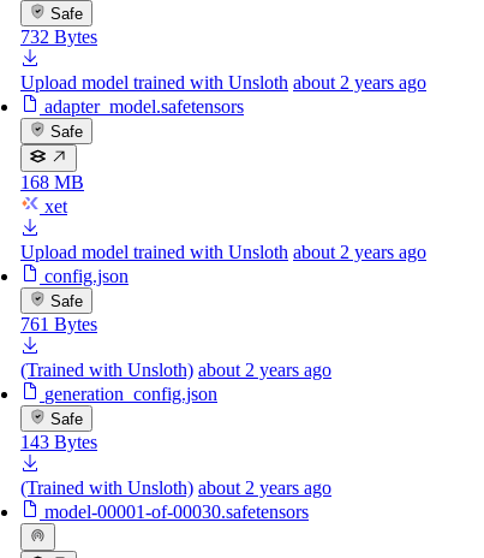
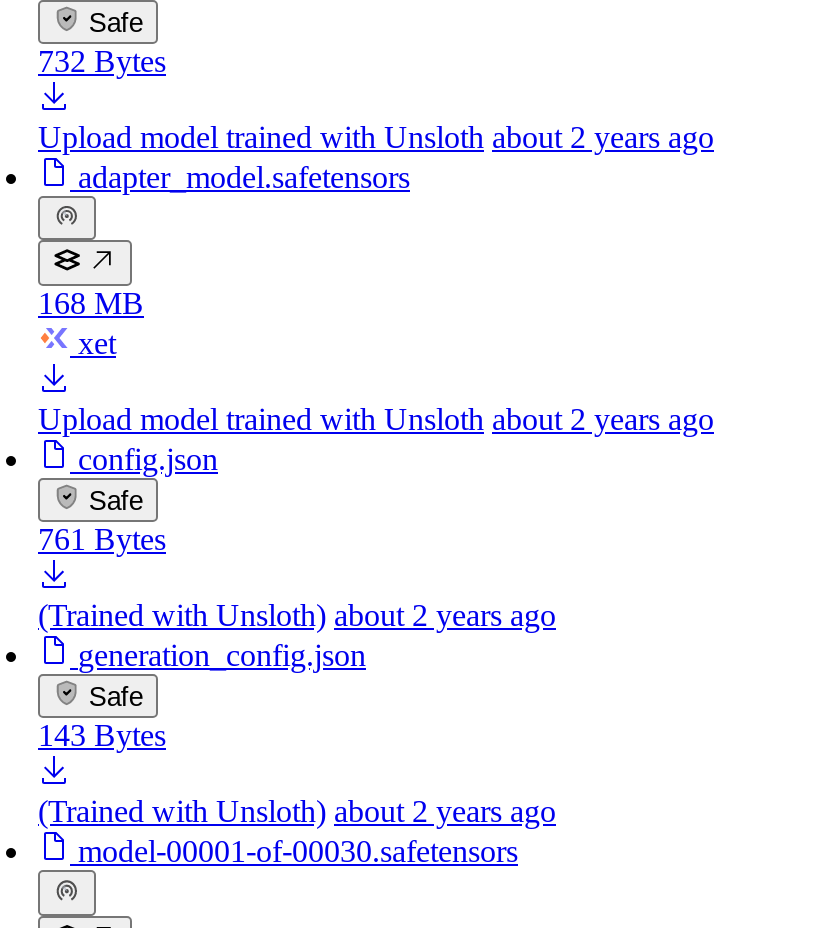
- Safe
